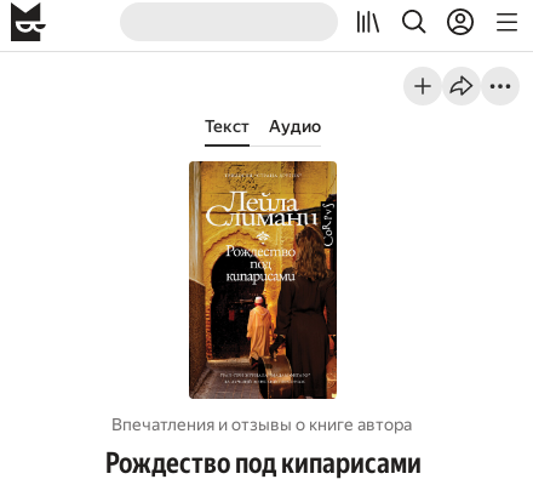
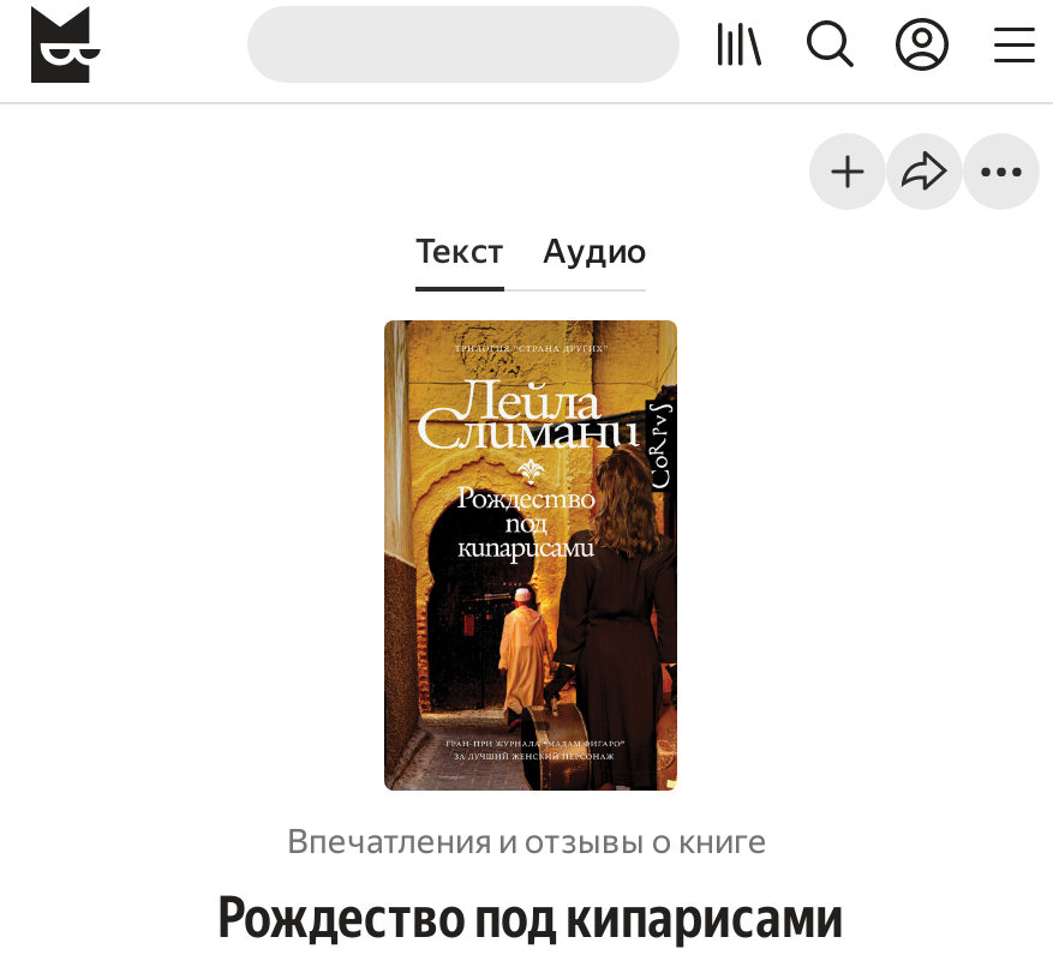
- Впечатления и отзывы о книге автора
+ Впечатления и отзывы о книге
